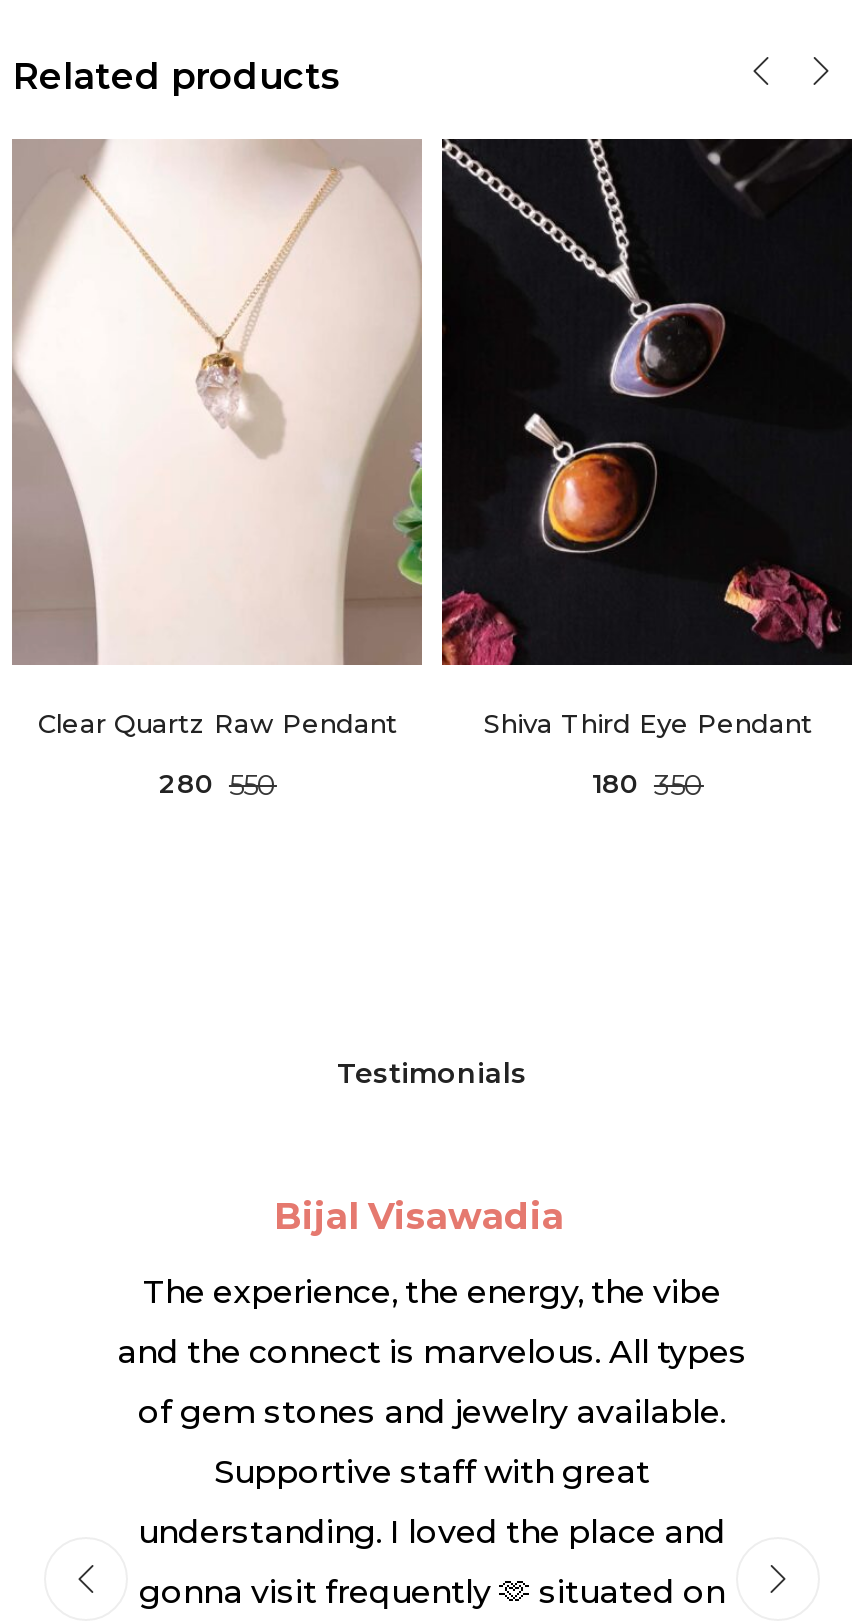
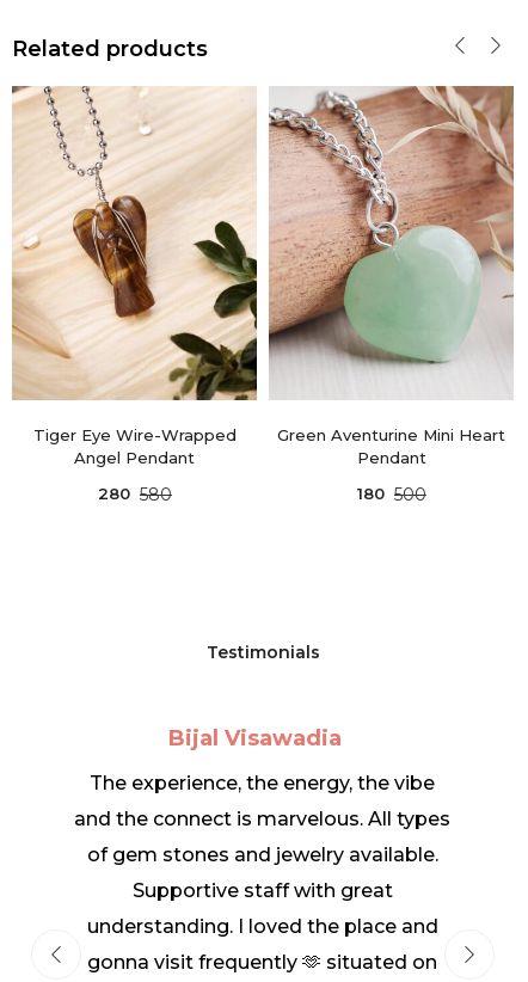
- [image]
- Clear Quartz Raw Pendant
+ [image]
+ Tiger Eye Wire-Wrapped
+ Angel Pendant

- [image]
- Shiva Third Eye Pendant
+ [image]
+ Green Aventurine Mini Heart
+ Pendant

- 280 550
+ 280 580

- 180 350
+ 180 500
